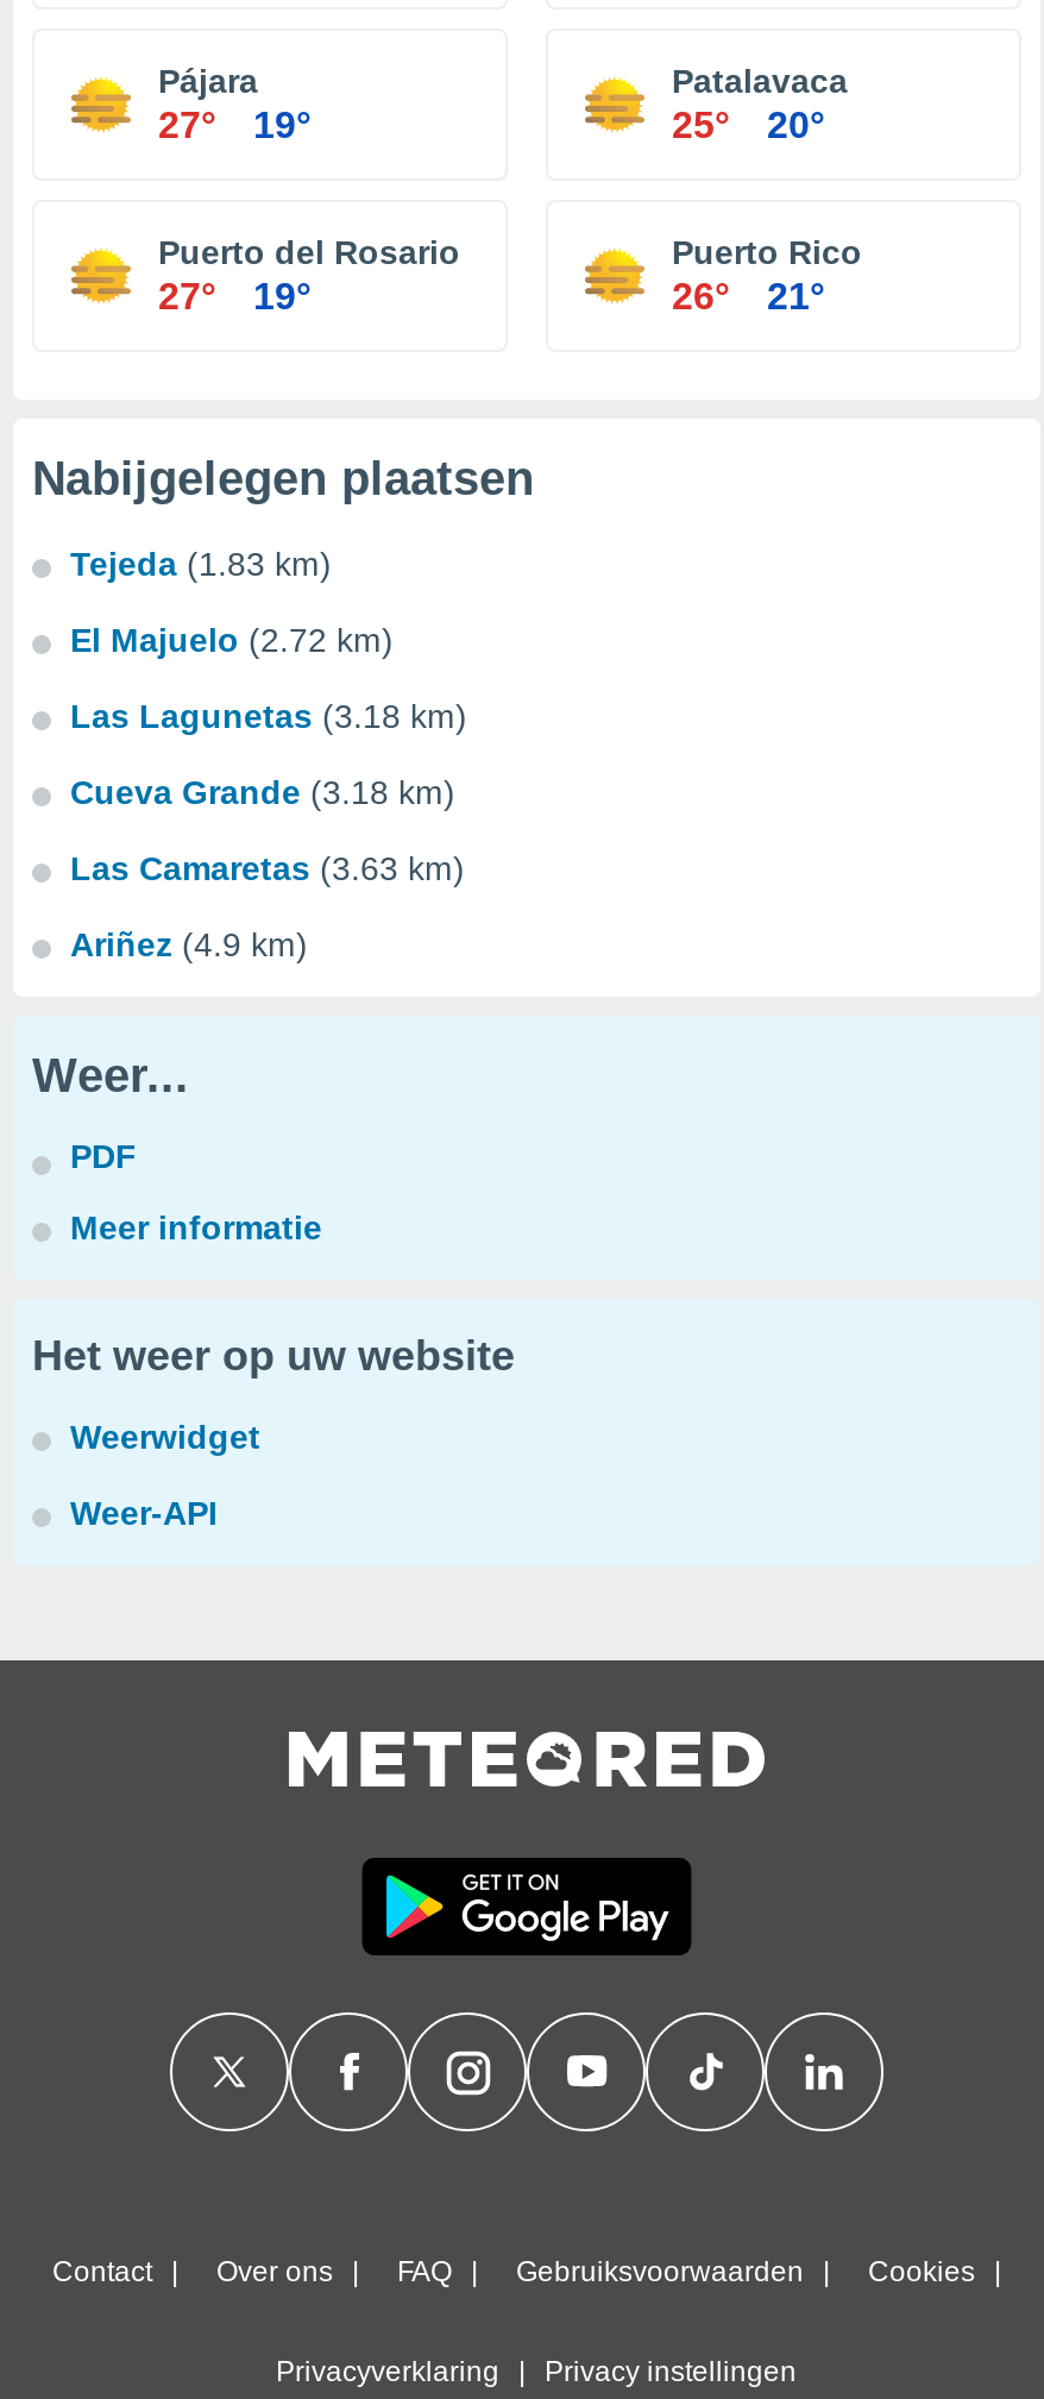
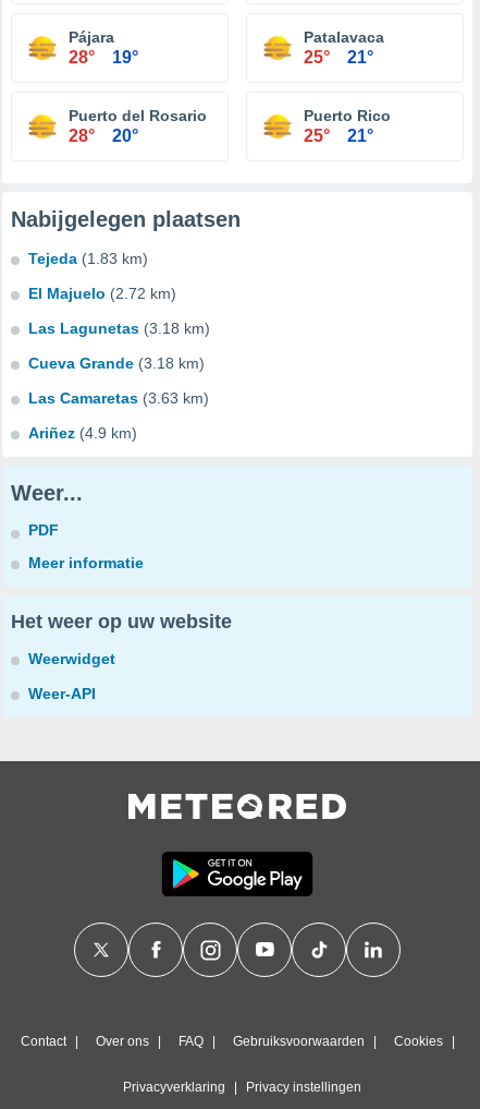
- 27° 19°
+ 28° 19°

- 25° 20°
+ 25° 21°

- 27°
+ 28°

- 19°
+ 20°

- 26° 21°
+ 25° 21°
